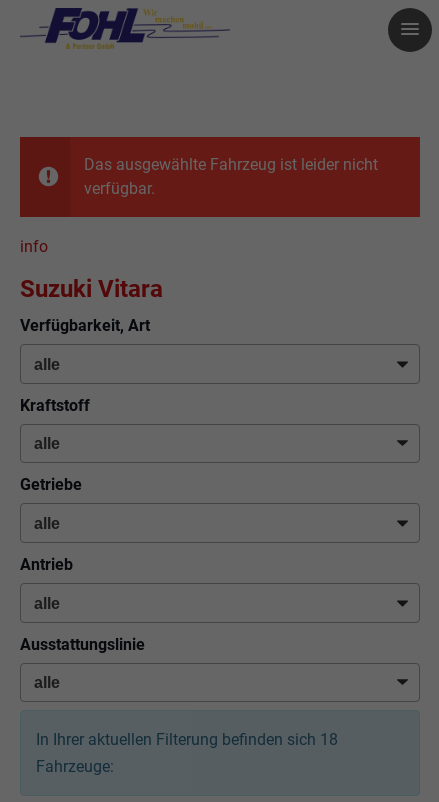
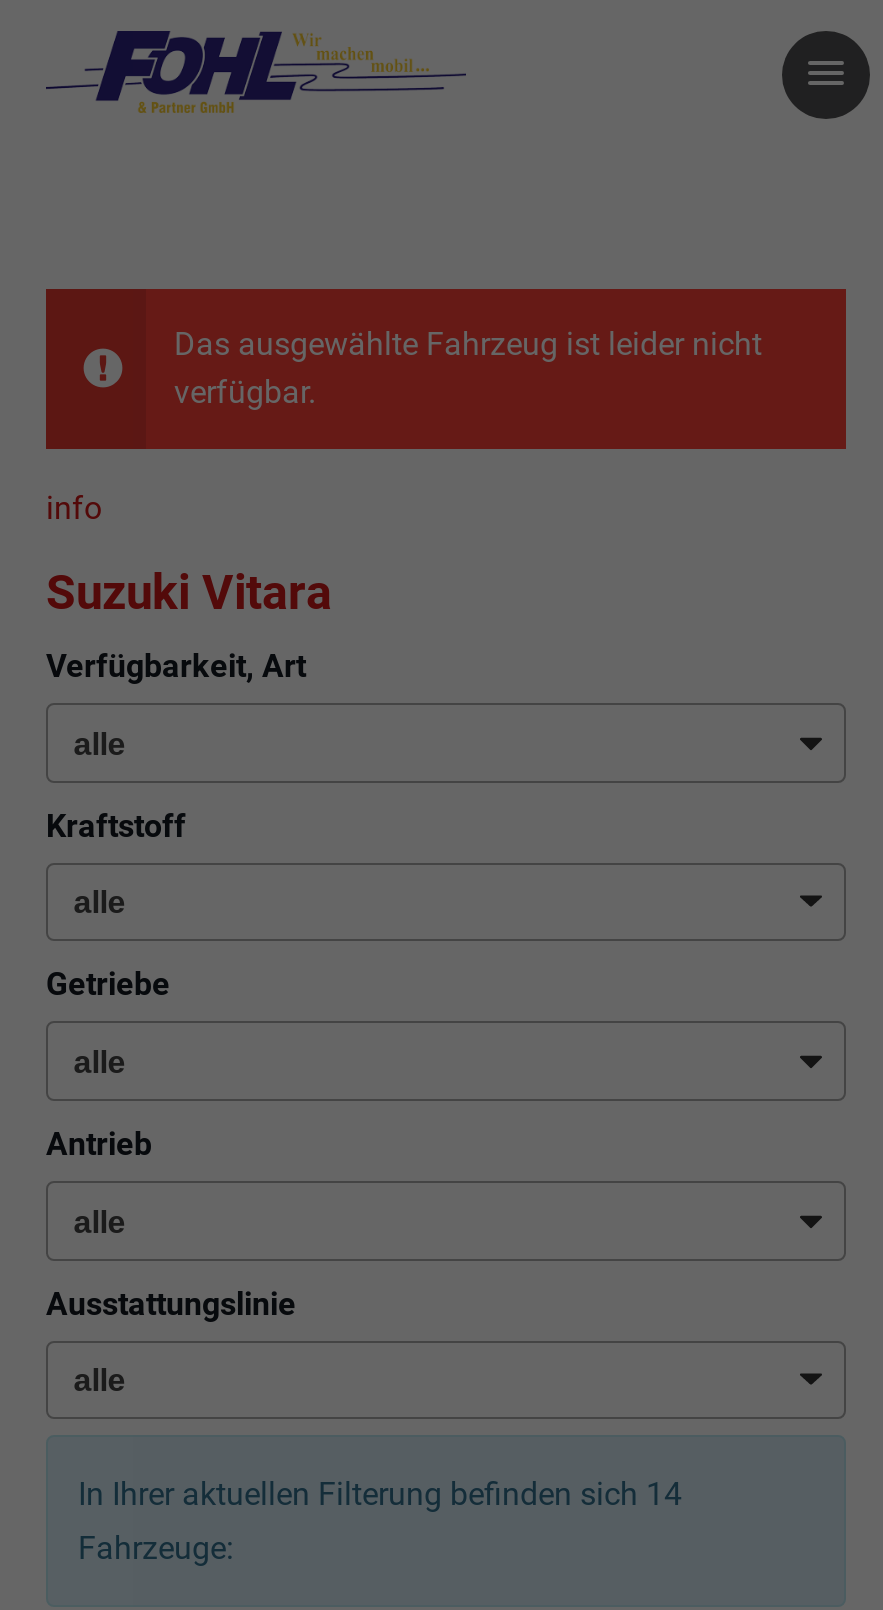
- In Ihrer aktuellen Filterung befinden sich 18
+ In Ihrer aktuellen Filterung befinden sich 14
